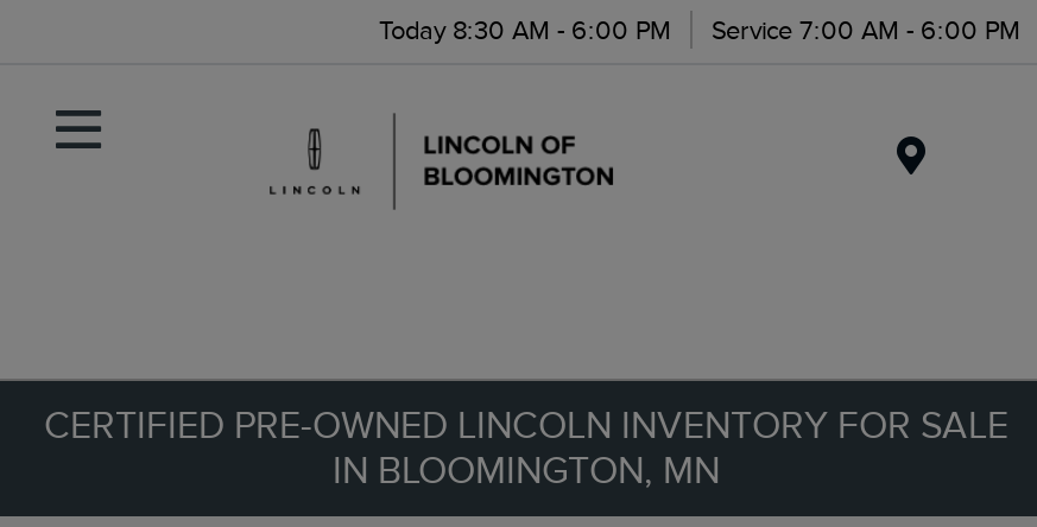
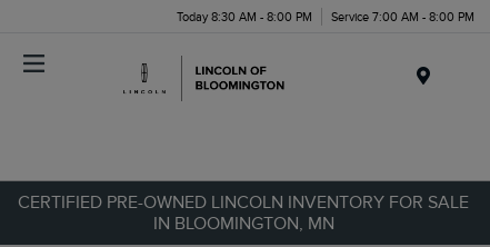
- Today 8:30 AM - 6:00 PM
+ Today 8:30 AM - 8:00 PM

- Service 7:00 AM - 6:00 PM
+ Service 7:00 AM - 8:00 PM
